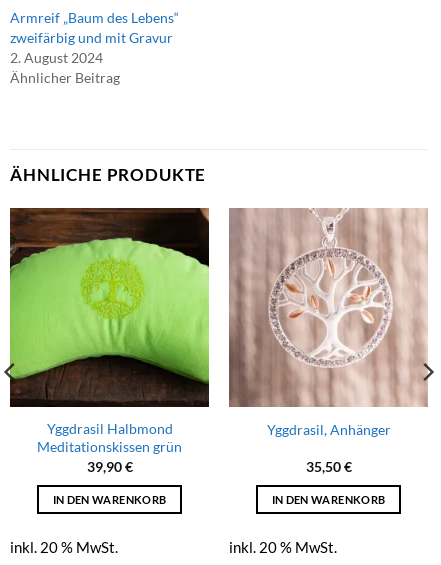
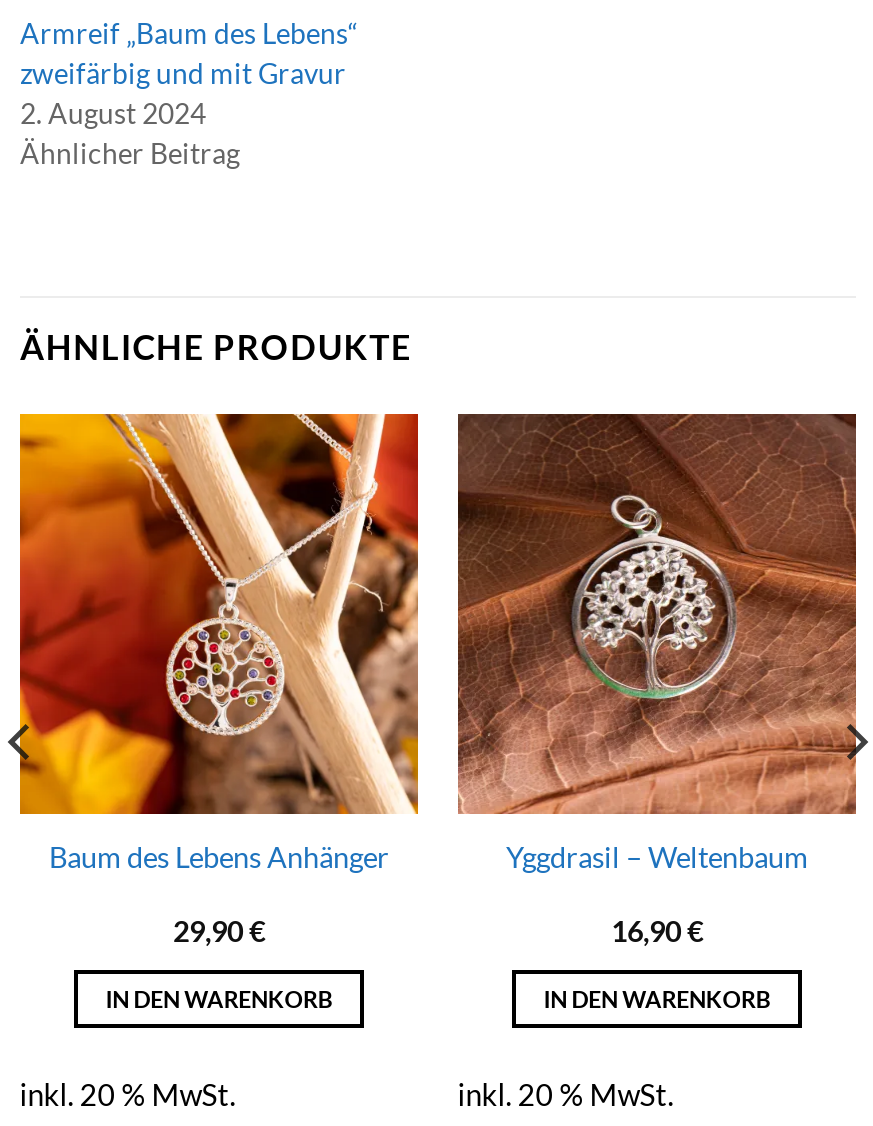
- [image]
- Yggdrasil Halbmond
- Meditationskissen grün
- 39,90 €
+ [image]
+ Baum des Lebens Anhänger
+ 29,90 €

- [image]
- Yggdrasil, Anhänger
+ [image]
+ Yggdrasil – Weltenbaum

- 35,50 €
+ 16,90 €
